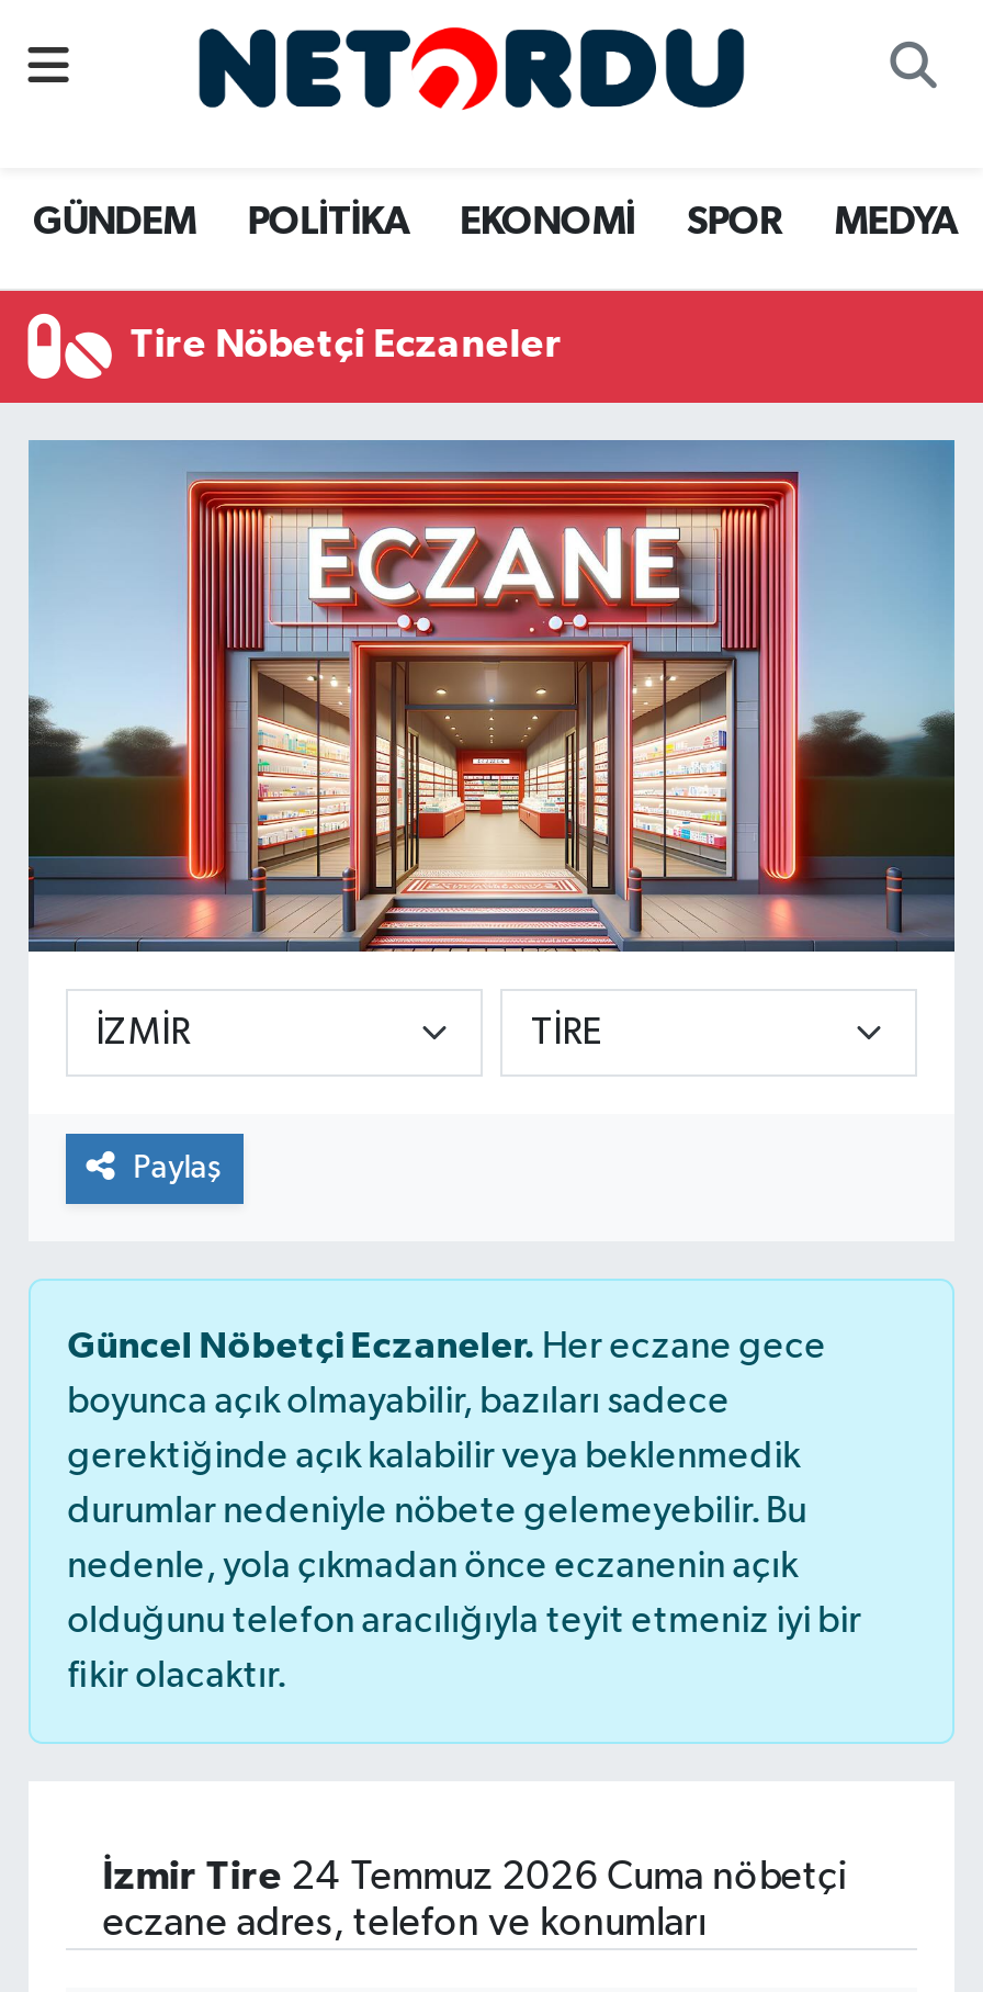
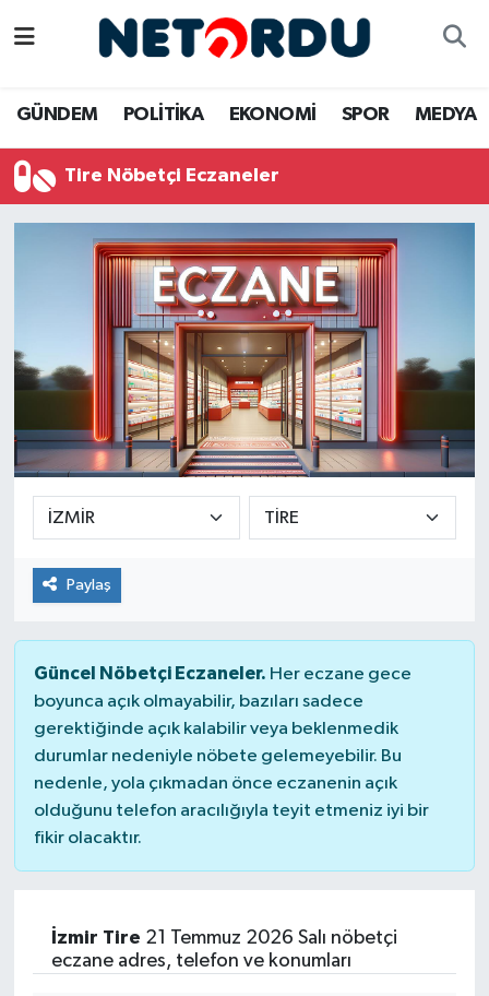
- İzmir Tire 24 Temmuz 2026 Cuma nöbetçi
+ İzmir Tire 21 Temmuz 2026 Salı nöbetçi
